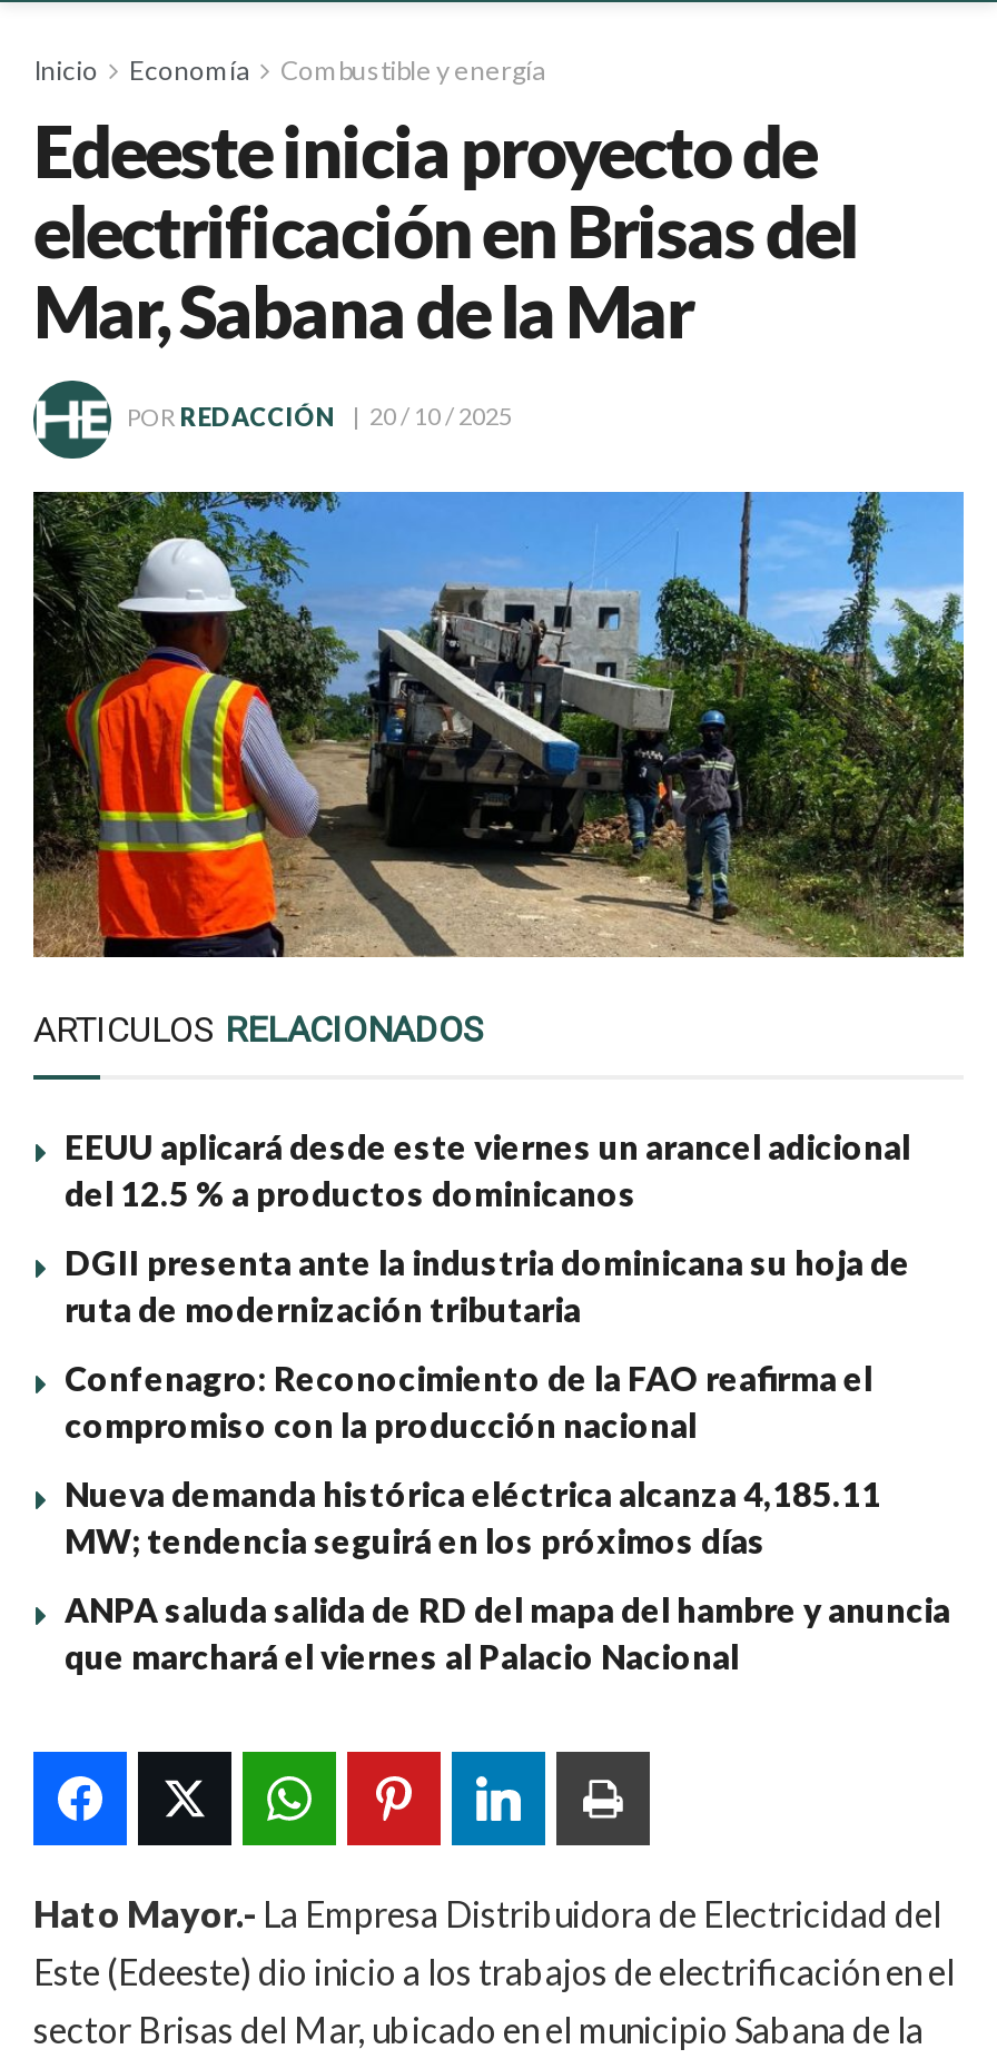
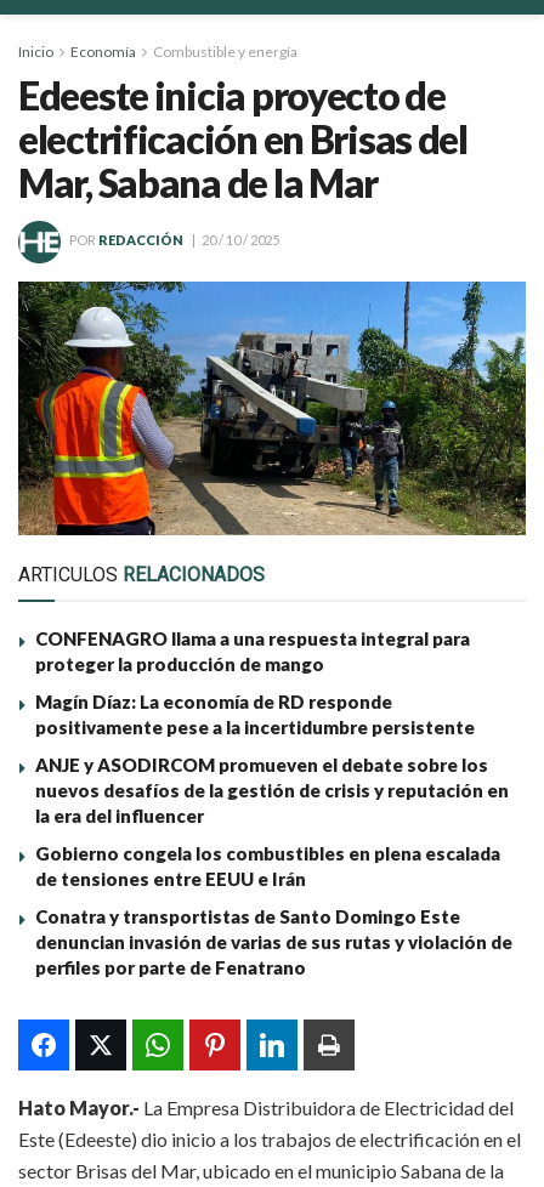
- EEUU aplicará desde este viernes un arancel adicional
- del 12.5 % a productos dominicanos
+ CONFENAGRO llama a una respuesta integral para
+ proteger la producción de mango

- DGII presenta ante la industria dominicana su hoja de
- ruta de modernización tributaria
+ Magín Díaz: La economía de RD responde
+ positivamente pese a la incertidumbre persistente

- Confenagro: Reconocimiento de la FAO reafirma el
- compromiso con la producción nacional
+ ANJE y ASODIRCOM promueven el debate sobre los
+ nuevos desafíos de la gestión de crisis y reputación en
+ la era del influencer

- Nueva demanda histórica eléctrica alcanza 4,185.11
- MW; tendencia seguirá en los próximos días
+ Gobierno congela los combustibles en plena escalada
+ de tensiones entre EEUU e Irán

- ANPA saluda salida de RD del mapa del hambre y anuncia
- que marchará el viernes al Palacio Nacional
+ Conatra y transportistas de Santo Domingo Este
+ denuncian invasión de varias de sus rutas y violación de
+ perfiles por parte de Fenatrano
